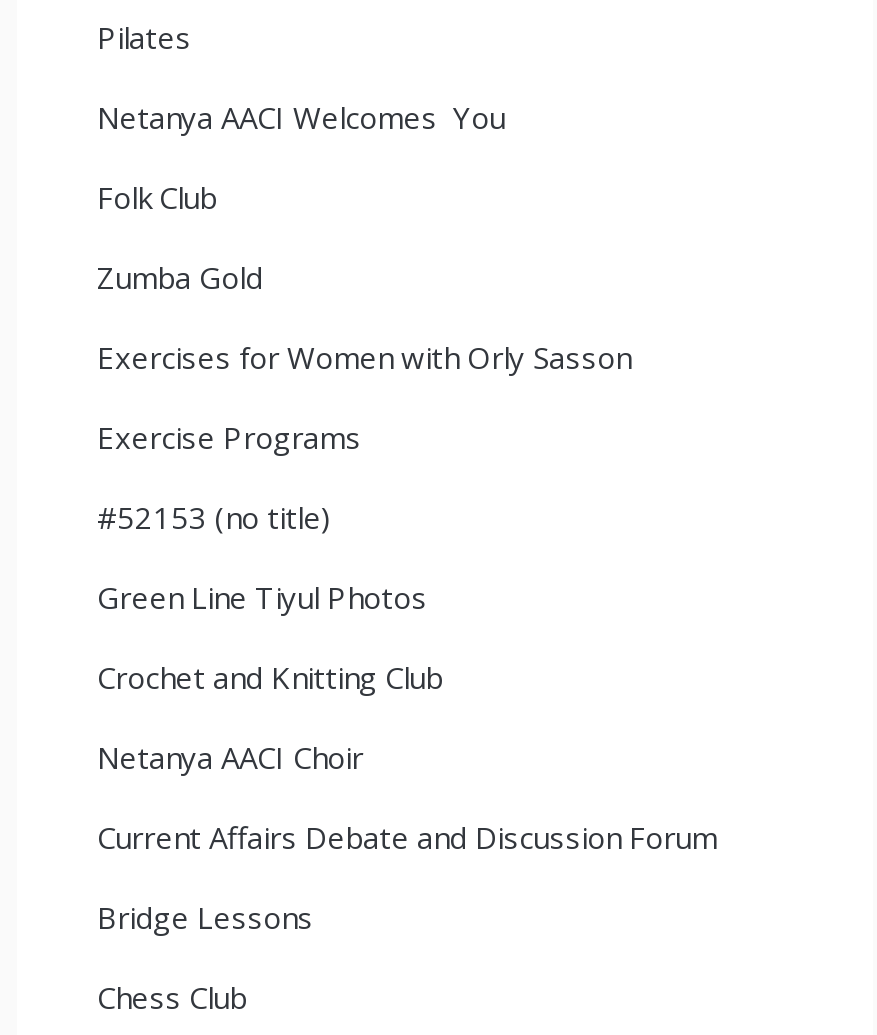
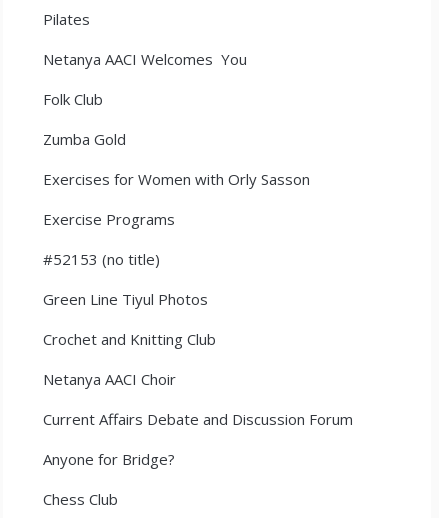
- Bridge Lessons
+ Anyone for Bridge?
